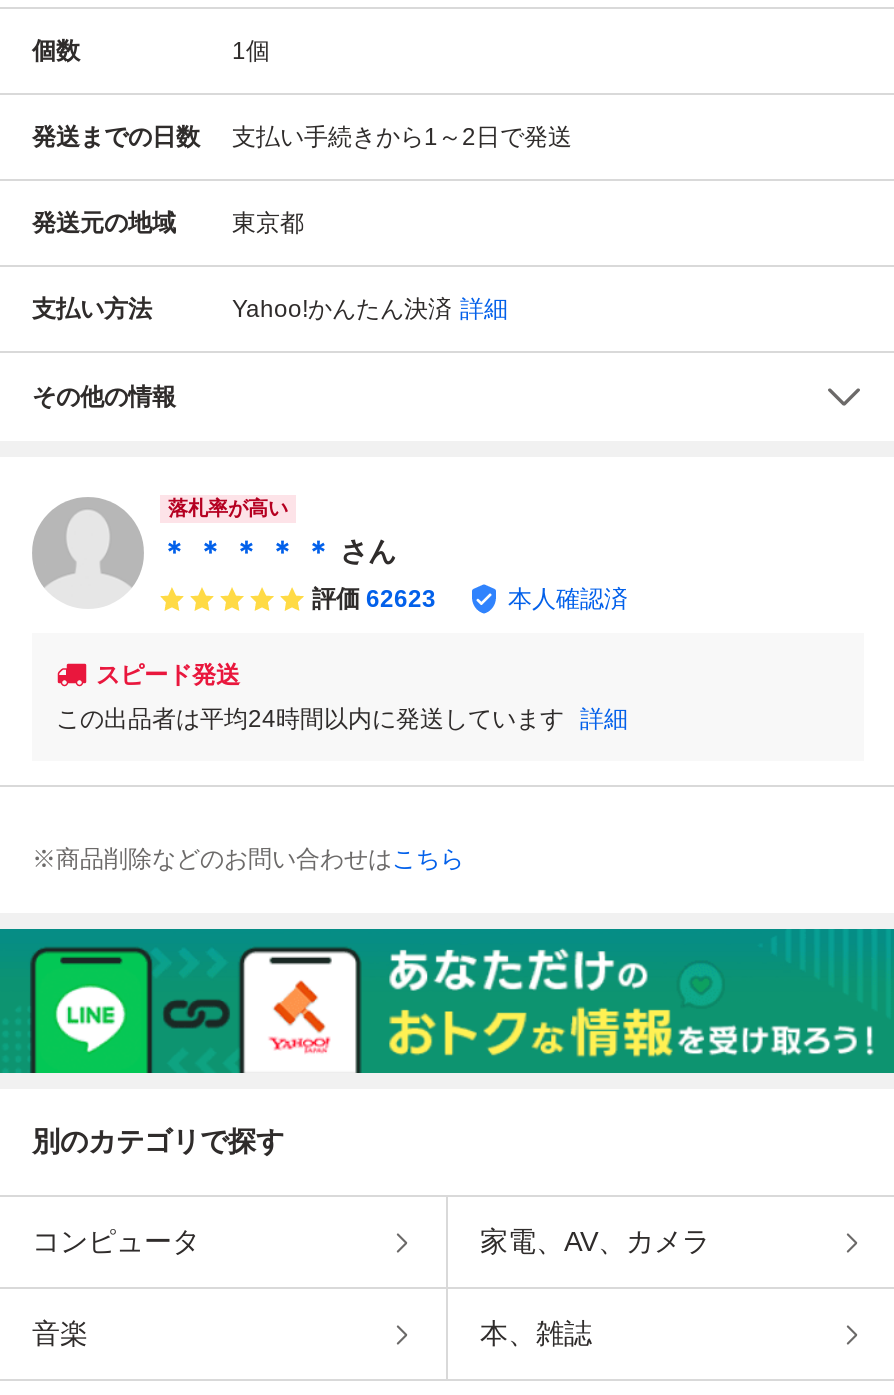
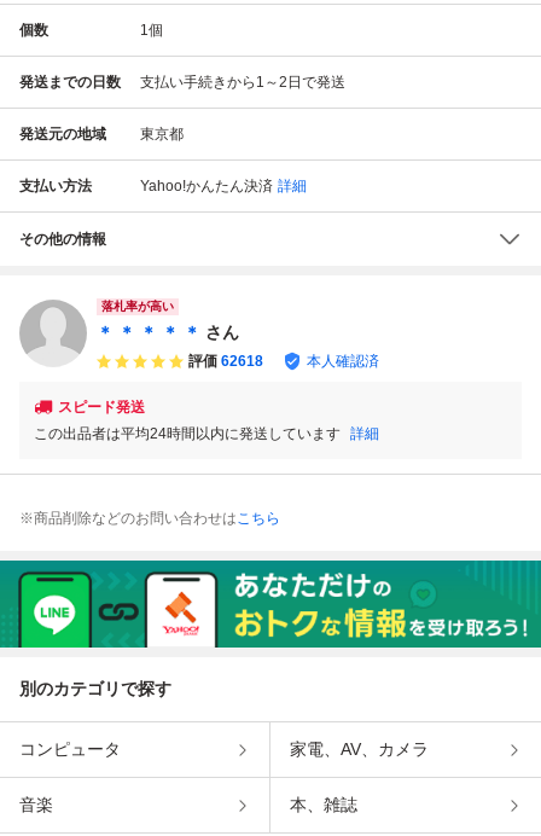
- 評価 62623
+ 評価 62618
